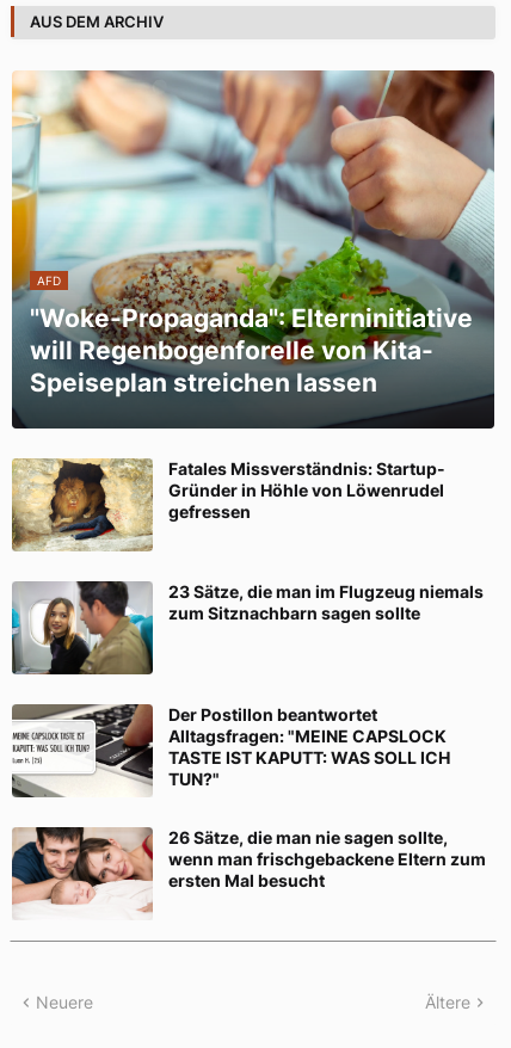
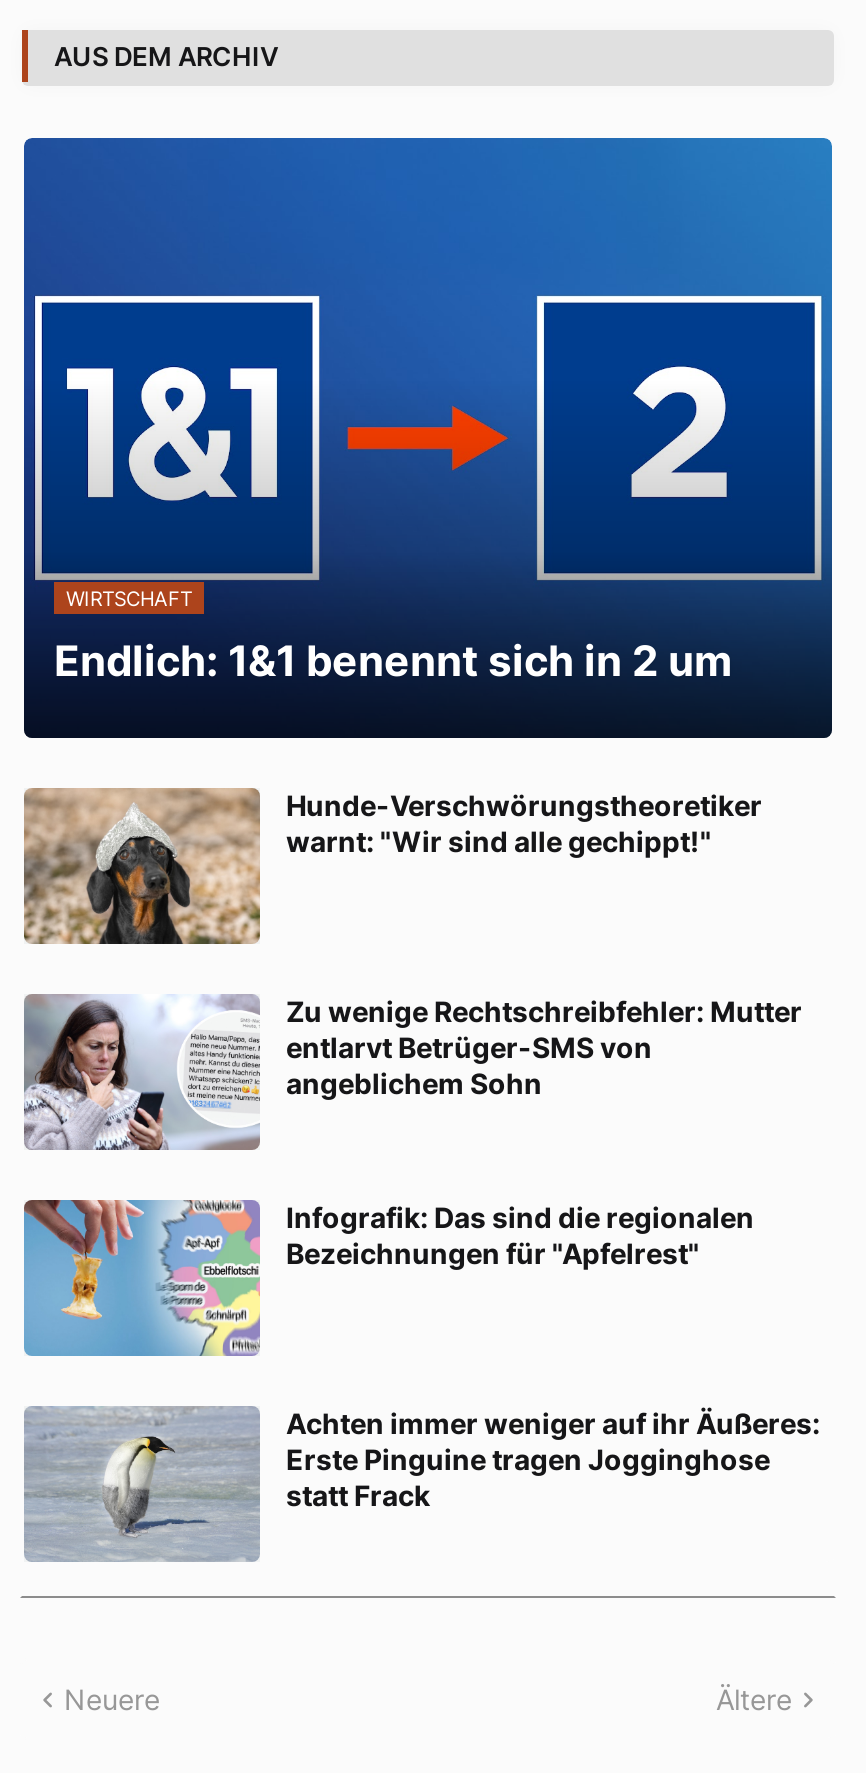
- [image]
- AFD
+ [image]
+ WIRTSCHAFT

- "Woke-Propaganda": Elterninitiative
- will Regenbogenforelle von Kita-
- Speiseplan streichen lassen
+ Endlich: 1&1 benennt sich in 2 um

- [image]
- Fatales Missverständnis: Startup-
- Gründer in Höhle von Löwenrudel
- gefressen
+ [image]
+ Hunde-Verschwörungstheoretiker
+ warnt: "Wir sind alle gechippt!"

- [image]
- 23 Sätze, die man im Flugzeug niemals
- zum Sitznachbarn sagen sollte
+ [image]
+ Zu wenige Rechtschreibfehler: Mutter
+ entlarvt Betrüger-SMS von
+ angeblichem Sohn

- [image]
- Der Postillon beantwortet
- Alltagsfragen: "MEINE CAPSLOCK
- TASTE IST KAPUTT: WAS SOLL ICH
- TUN?"
+ [image]
+ Infografik: Das sind die regionalen
+ Bezeichnungen für "Apfelrest"

- [image]
- 26 Sätze, die man nie sagen sollte,
- wenn man frischgebackene Eltern zum
- ersten Mal besucht
+ [image]
+ Achten immer weniger auf ihr Äußeres:
+ Erste Pinguine tragen Jogginghose
+ statt Frack
